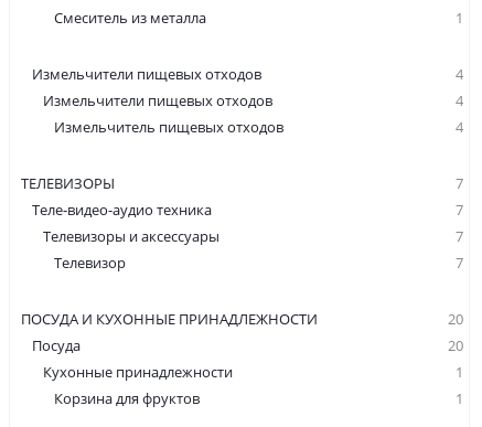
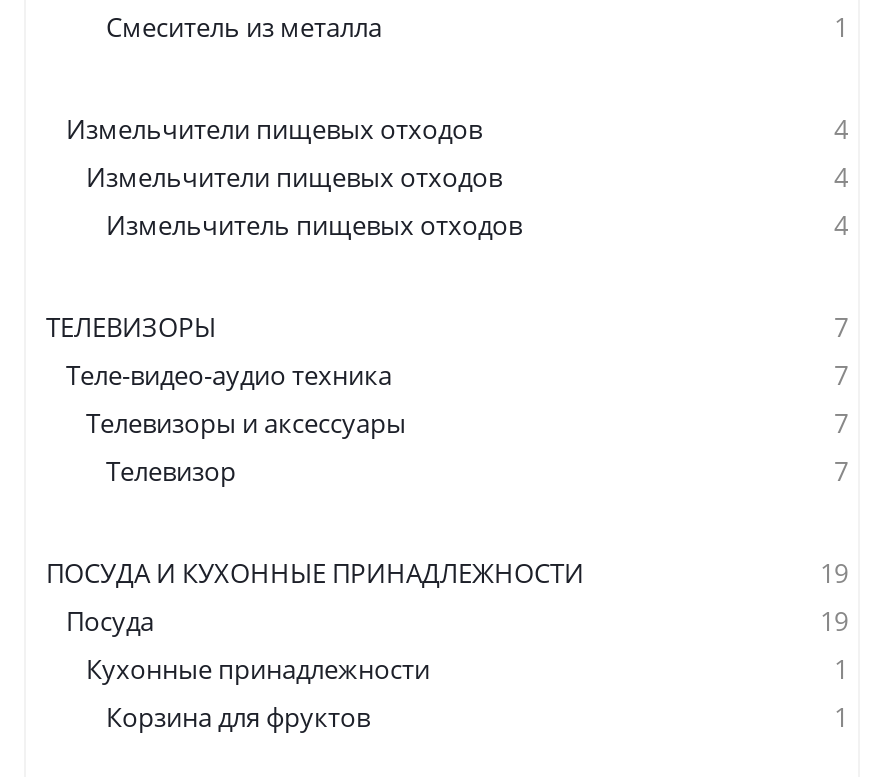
- 20
+ 19

- 20
+ 19
